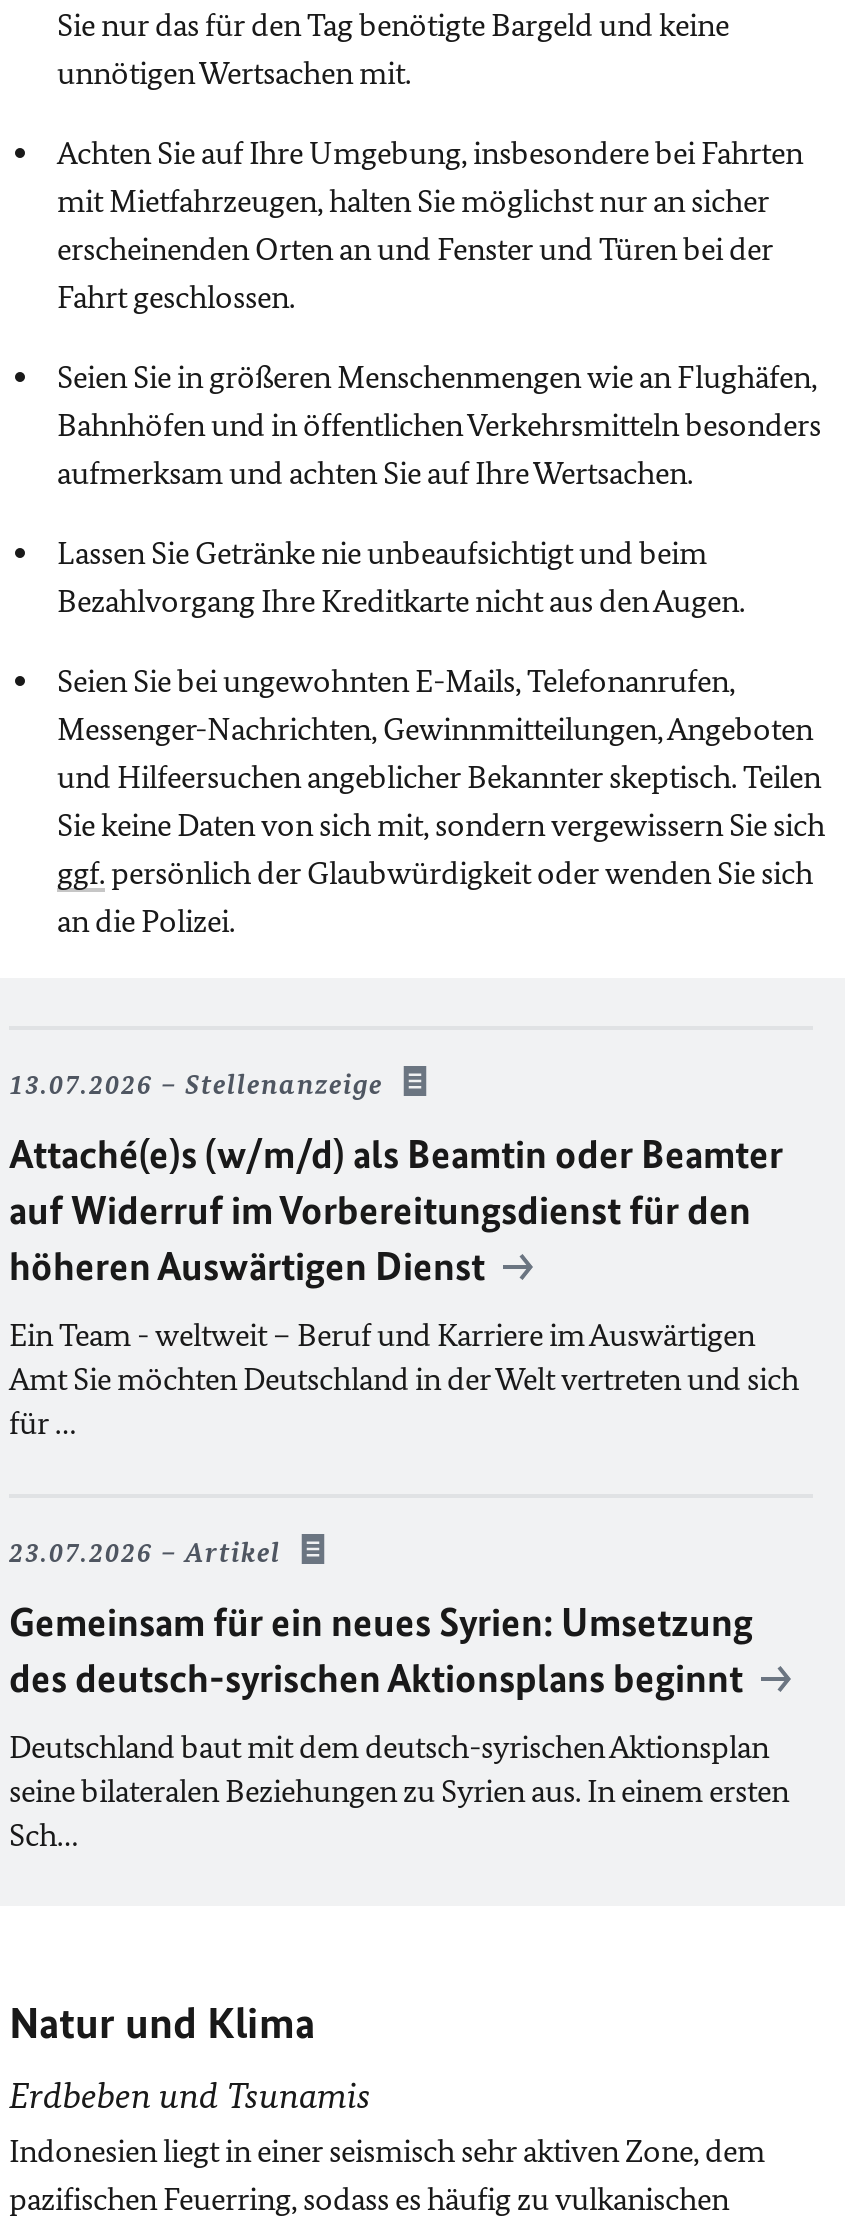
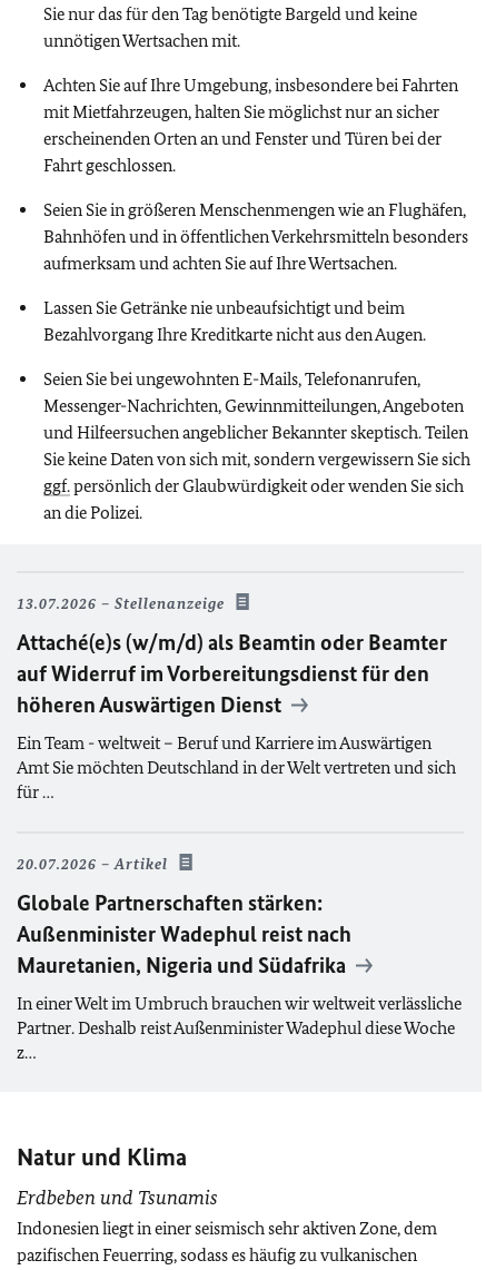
- 23.07.2026 Artikel
+ 20.07.2026 Artikel

- Gemeinsam für ein neues Syrien: Umsetzung
- des deutsch-syrischen Aktionsplans beginnt
+ Globale Partnerschaften stärken:
+ Außenminister Wadephul reist nach
+ Mauretanien, Nigeria und Südafrika

- Deutschland baut mit dem deutsch-syrischen Aktionsplan
- seine bilateralen Beziehungen zu Syrien aus. In einem ersten
- Sch…
+ In einer Welt im Umbruch brauchen wir weltweit verlässliche
+ Partner. Deshalb reist Außenminister Wadephul diese Woche
+ z…
